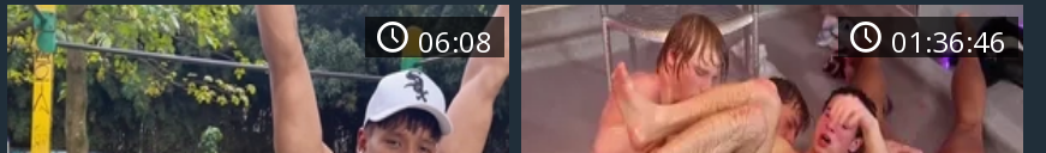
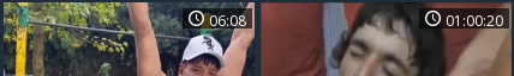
- 01:36:46
+ 01:00:20
